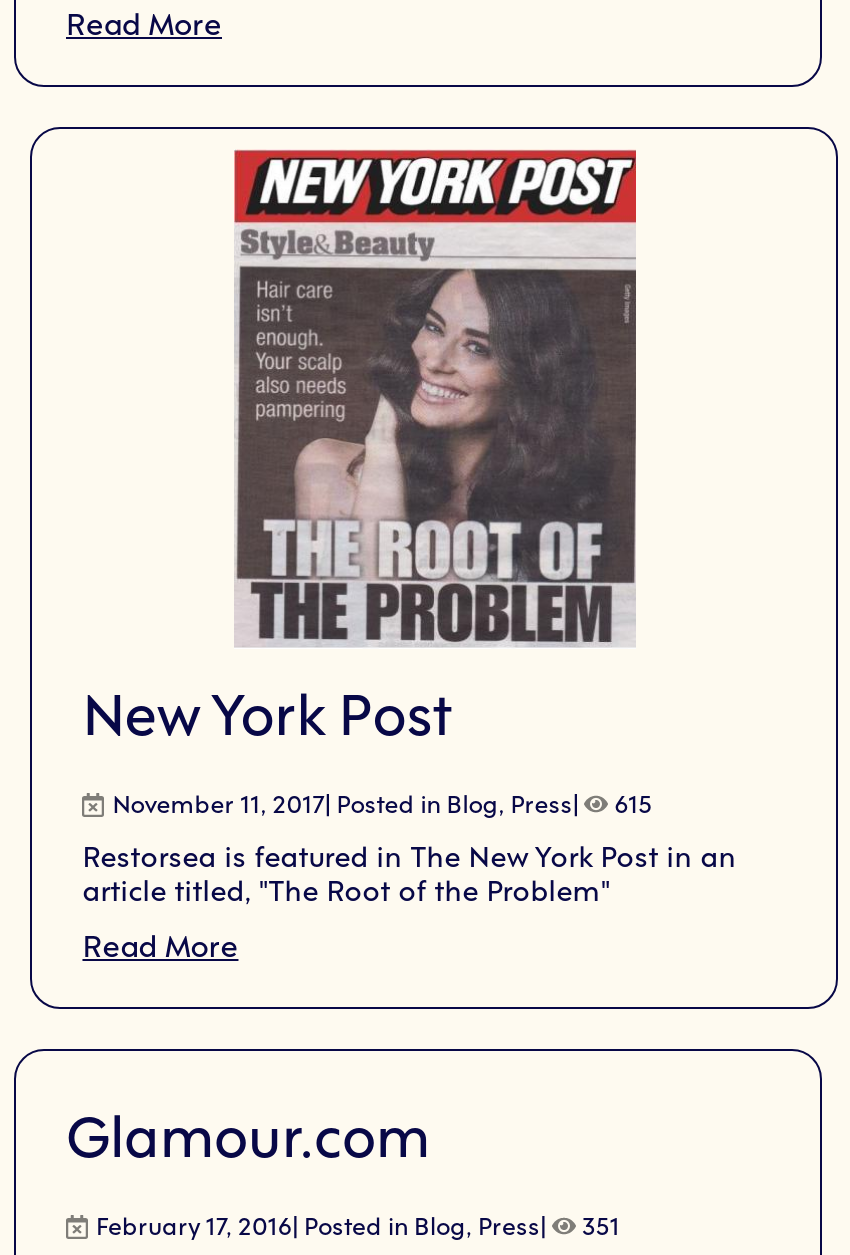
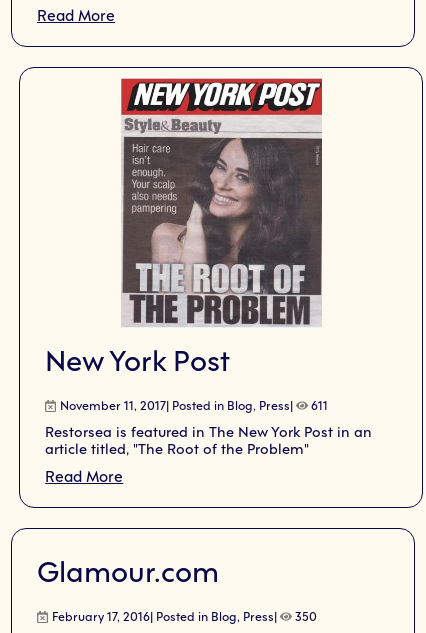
- 615
+ 611

- 351
+ 350
